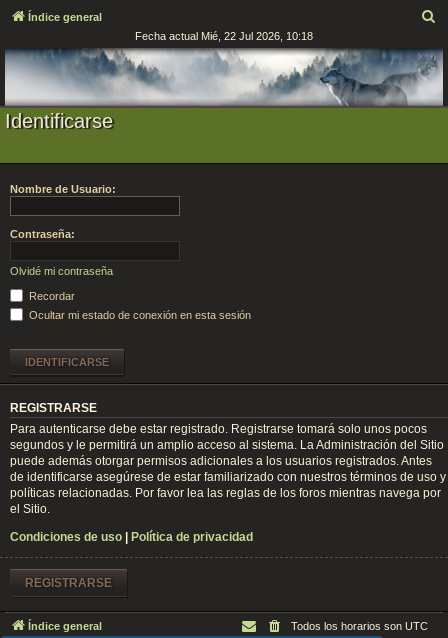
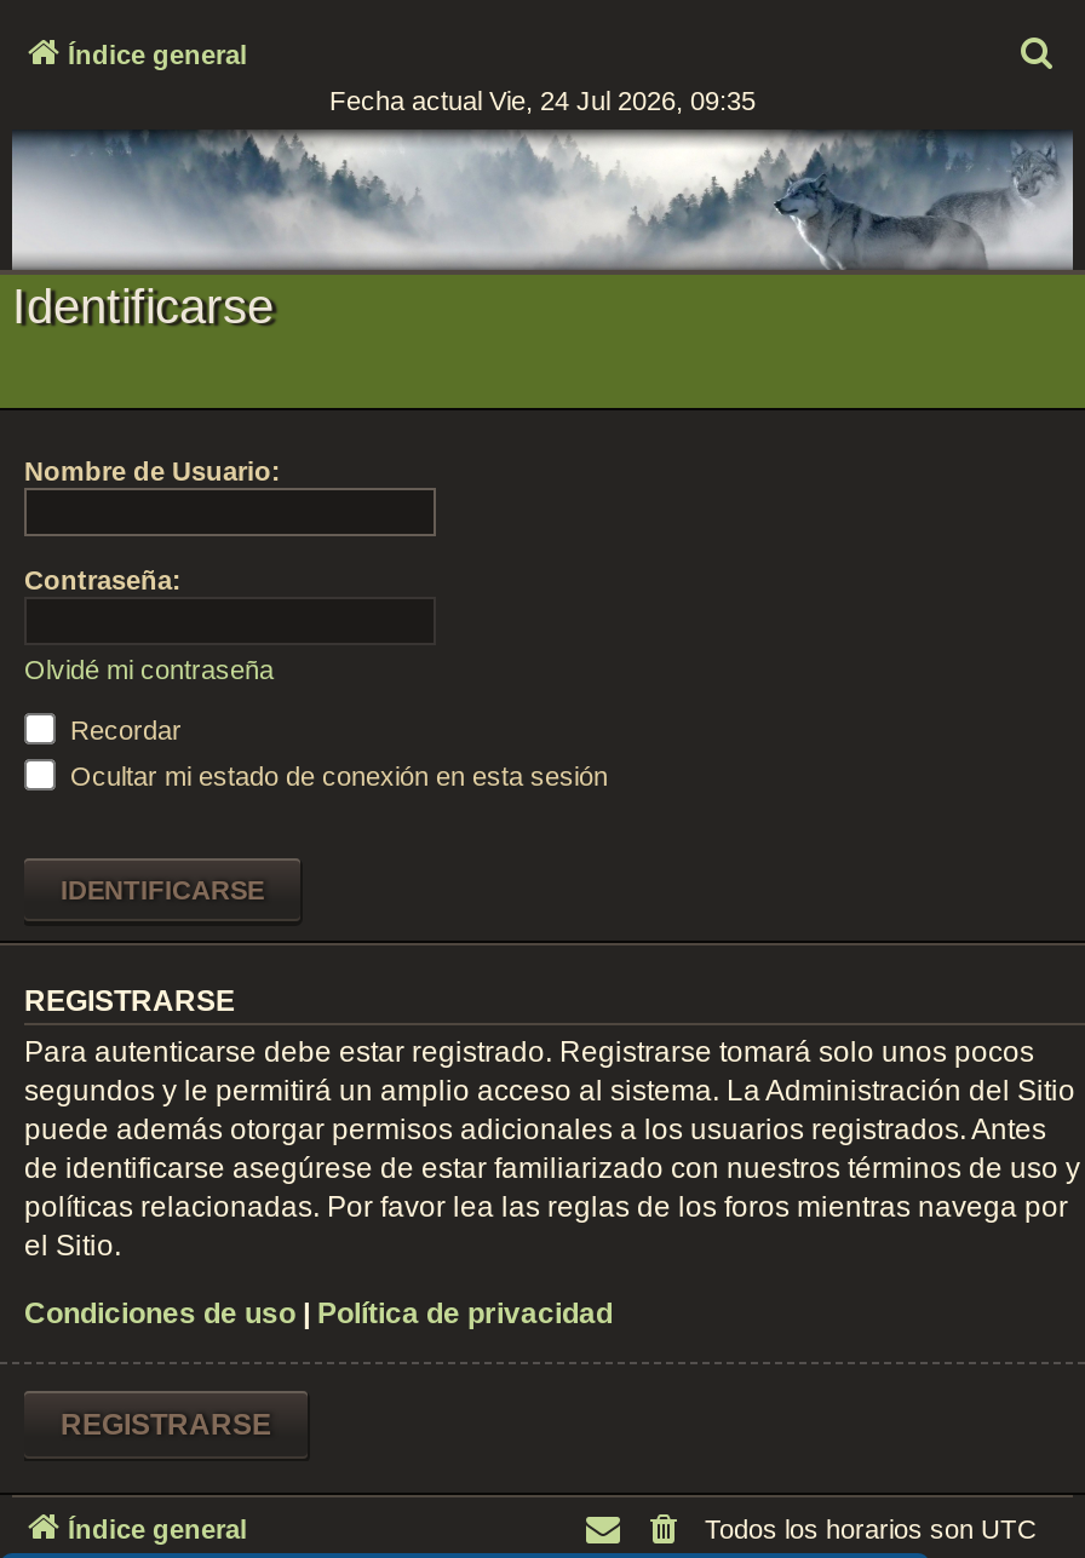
- Fecha actual Mié, 22 Jul 2026, 10:18
+ Fecha actual Vie, 24 Jul 2026, 09:35
